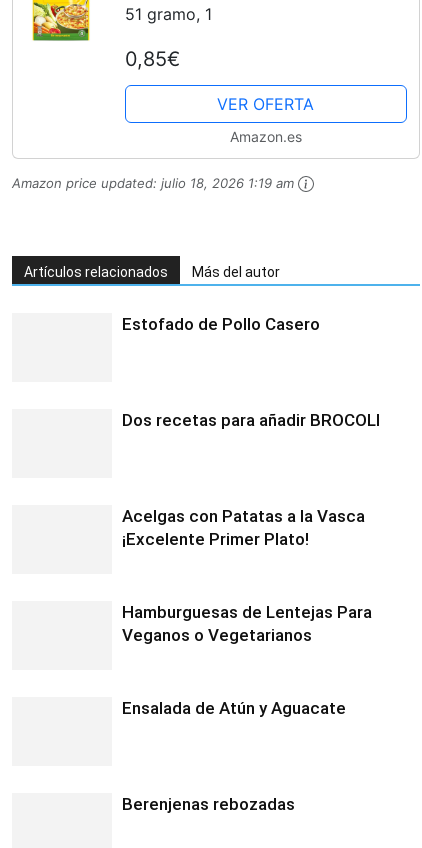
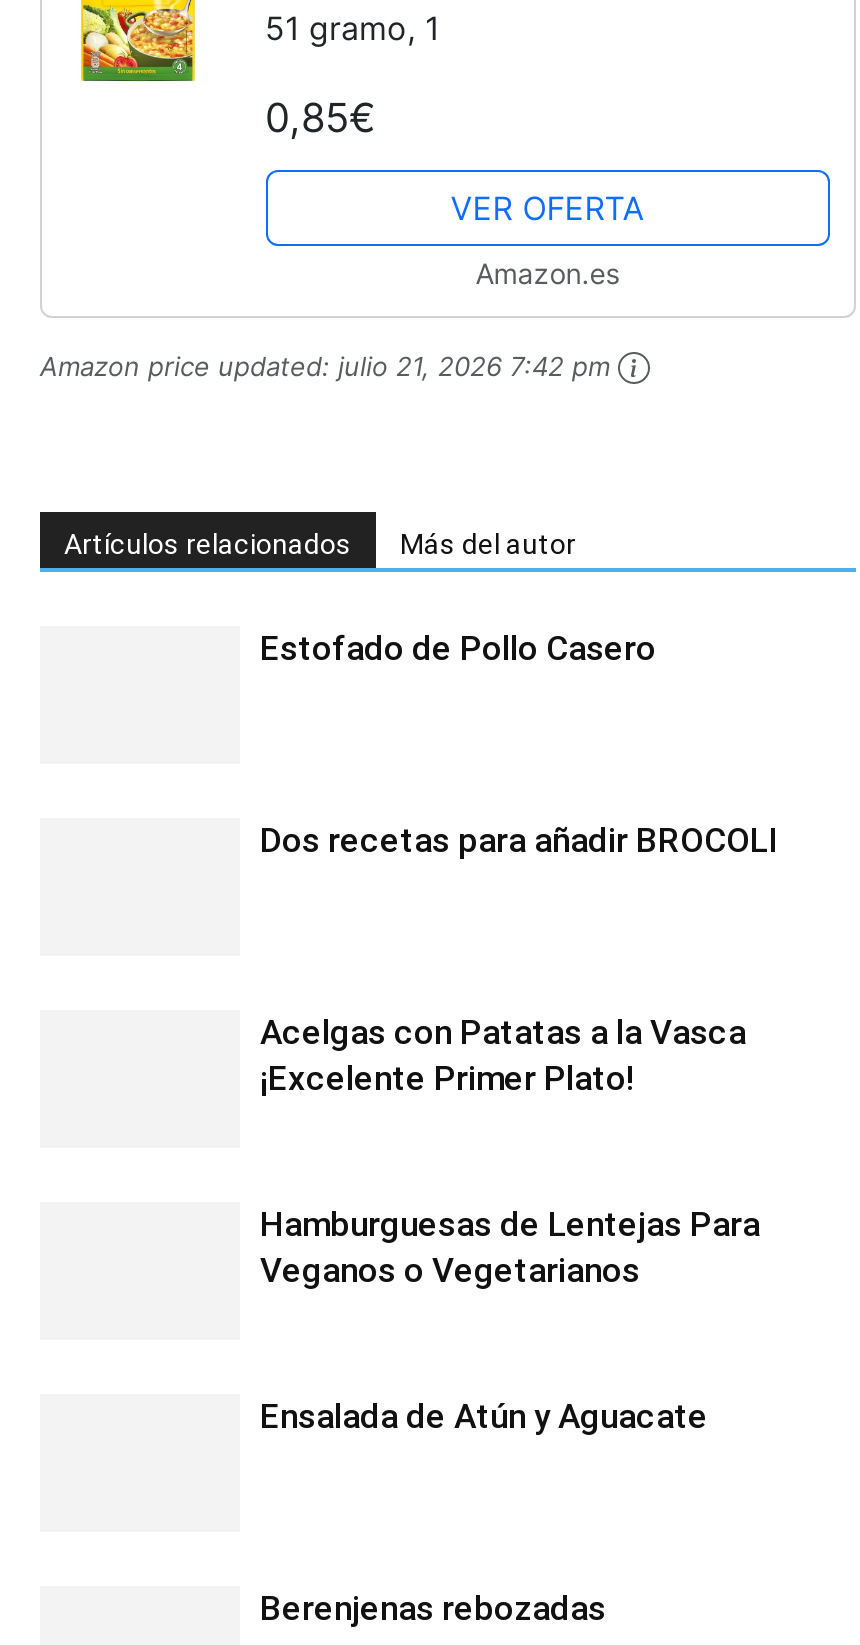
- Amazon price updated: julio 18, 2026 1:19 am
+ Amazon price updated: julio 21, 2026 7:42 pm
